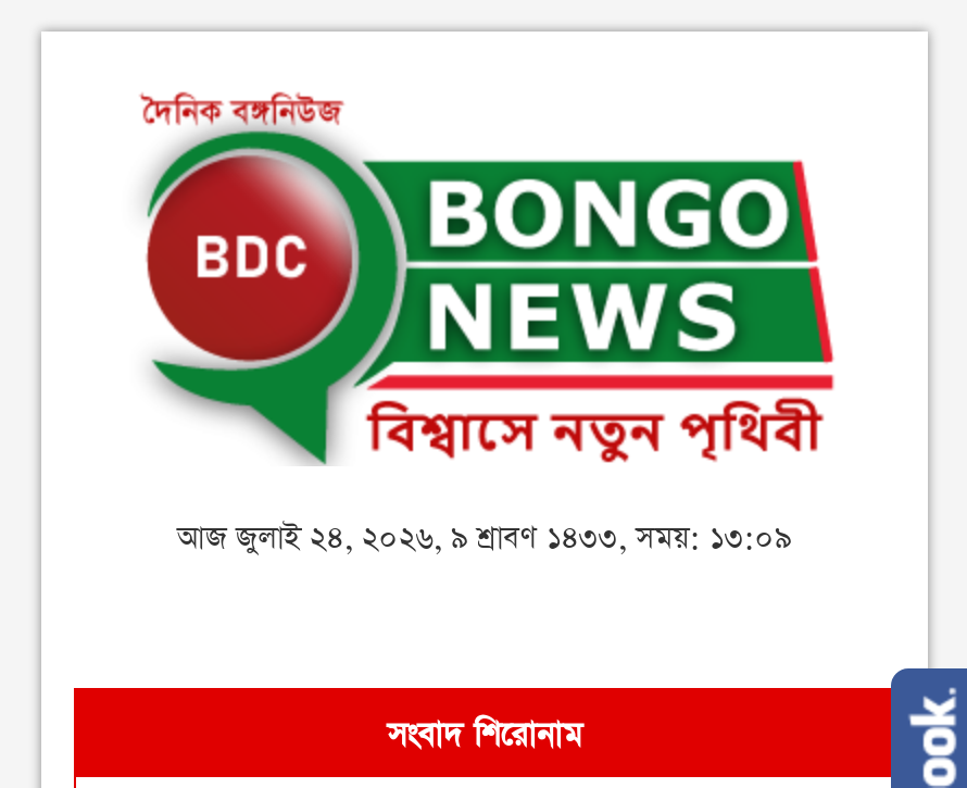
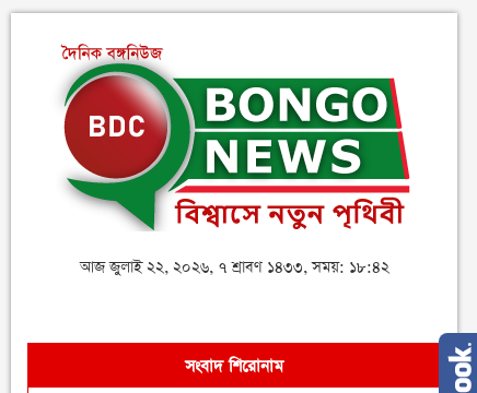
- আজ জুলাই ২৪, ২০২৬, ৯ শ্রাবণ ১৪৩৩, সময়: ১৩:০৯
+ আজ জুলাই ২২, ২০২৬, ৭ শ্রাবণ ১৪৩৩, সময়: ১৮:৪২
